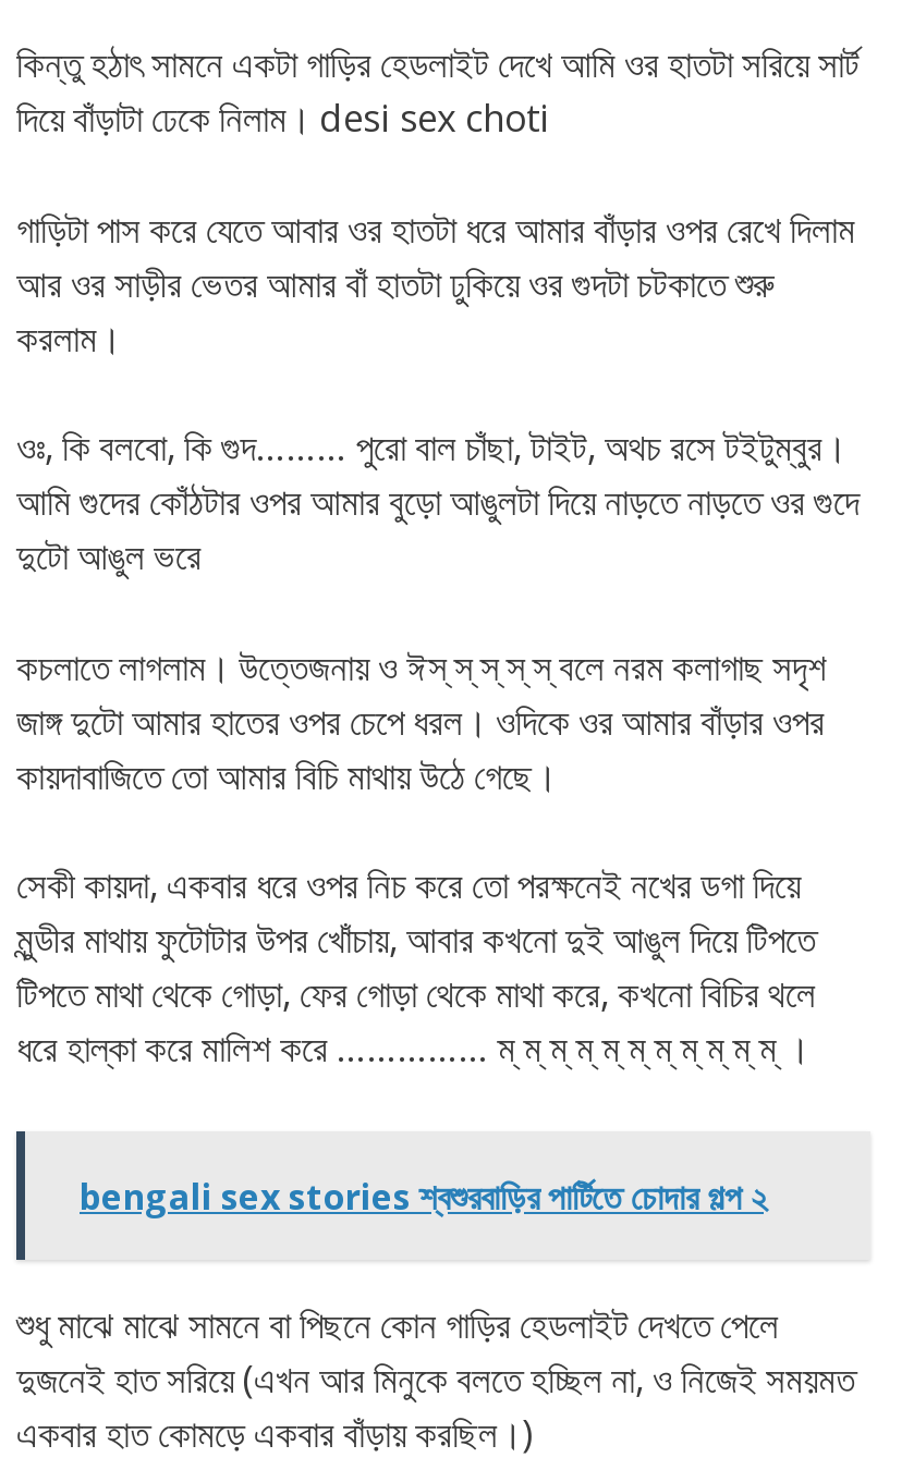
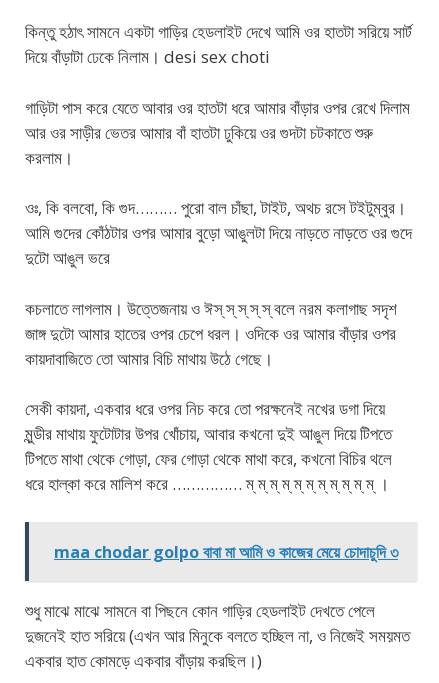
- bengali sex stories শ্বশুরবাড়ির পার্টিতে চোদার গল্প ২
+ maa chodar golpo বাবা মা আমি ও কাজের মেয়ে চোদাচুদি ৩
